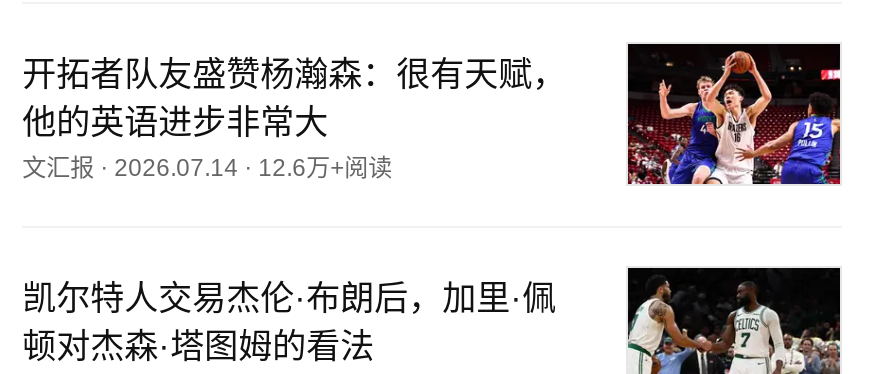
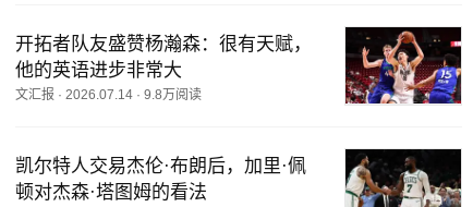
- 文汇报· 2026.07.14 · 12.6万+阅读
+ 文汇报· 2026.07.14 · 9.8万阅读
